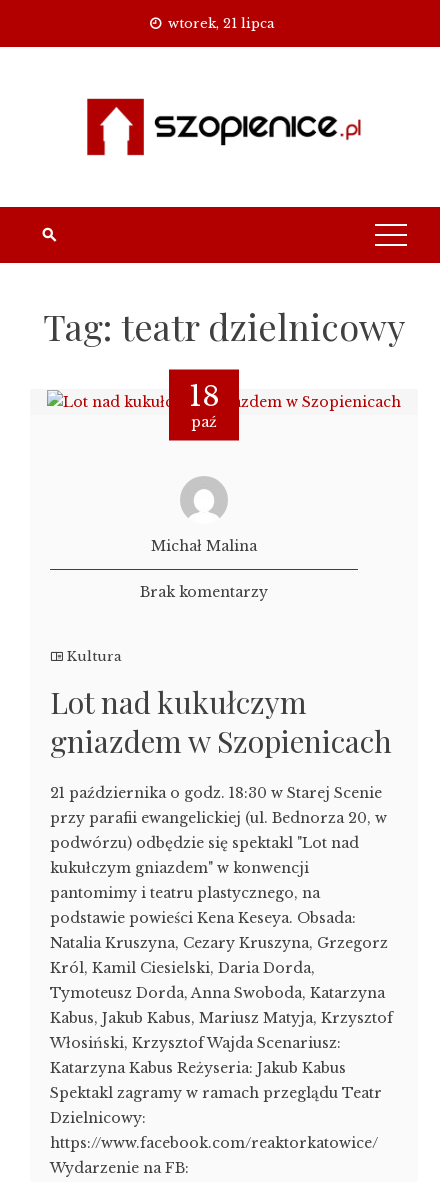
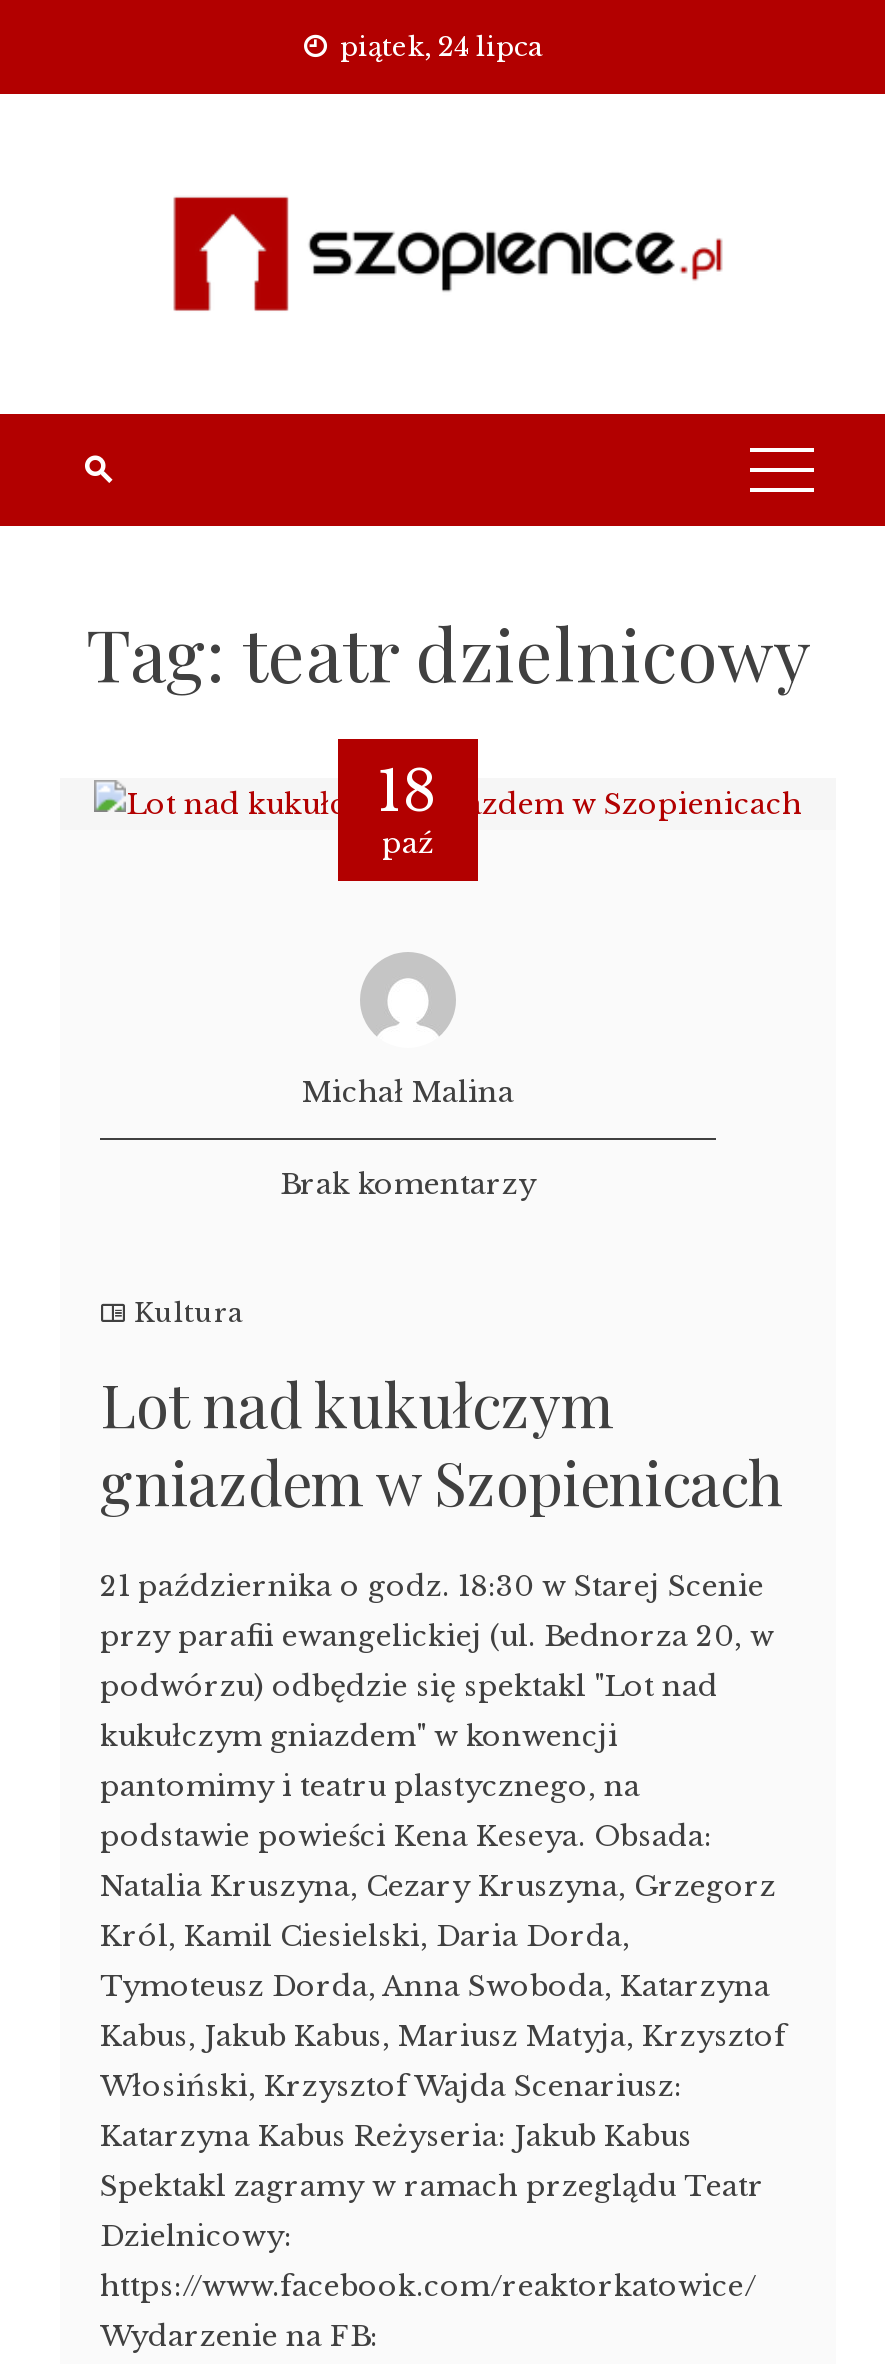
- wtorek, 21 lipca
+ piątek, 24 lipca
